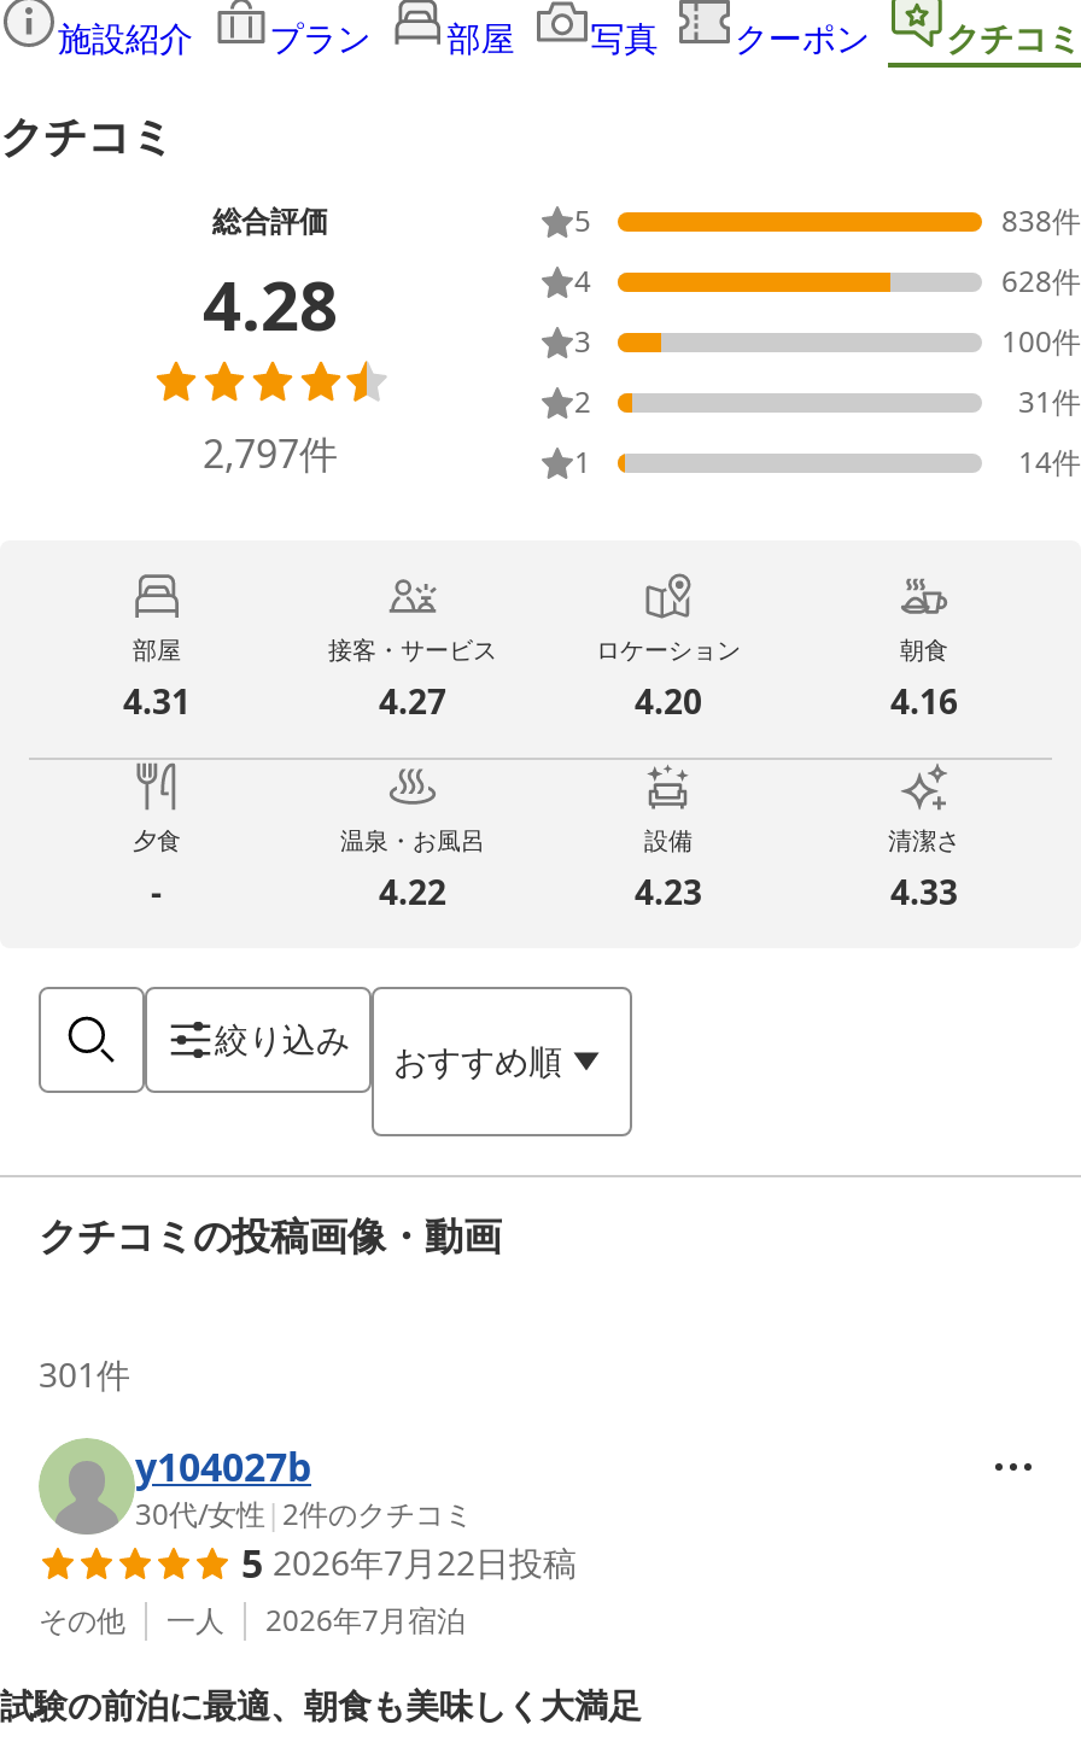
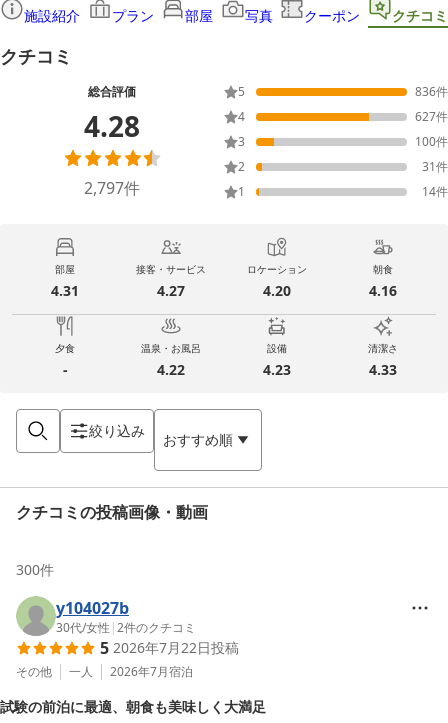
- 838件
+ 836件

- 628件
+ 627件

- 301件
+ 300件
